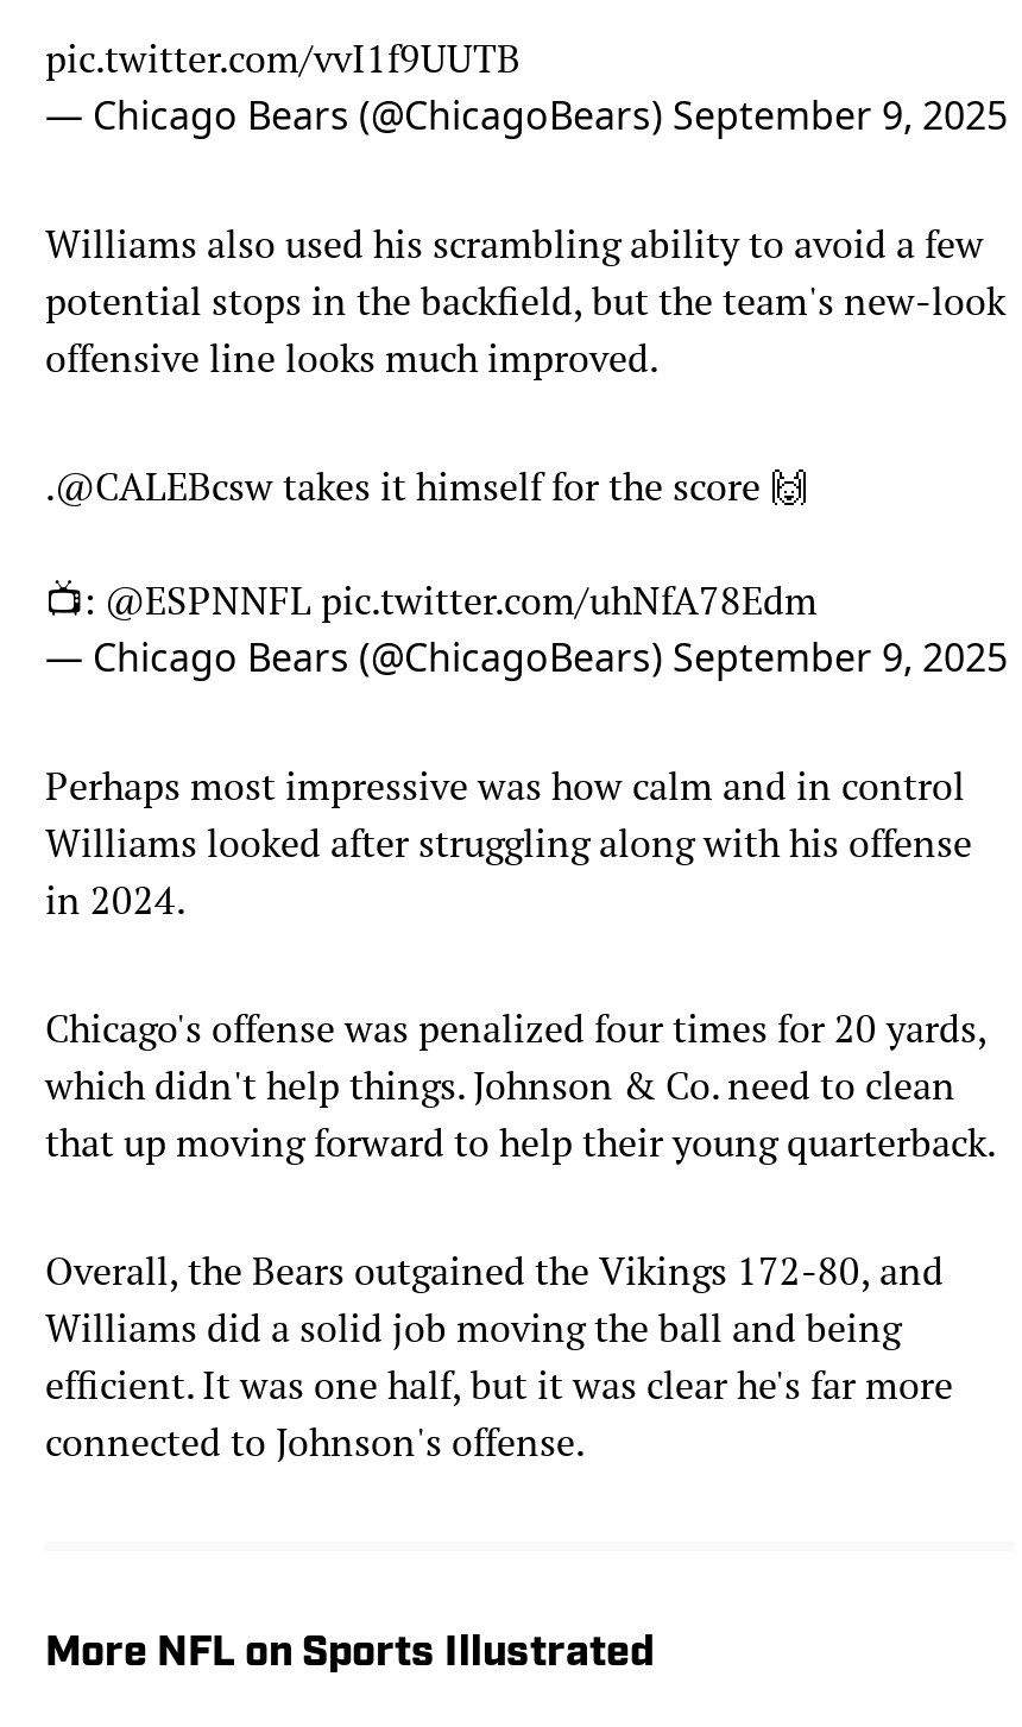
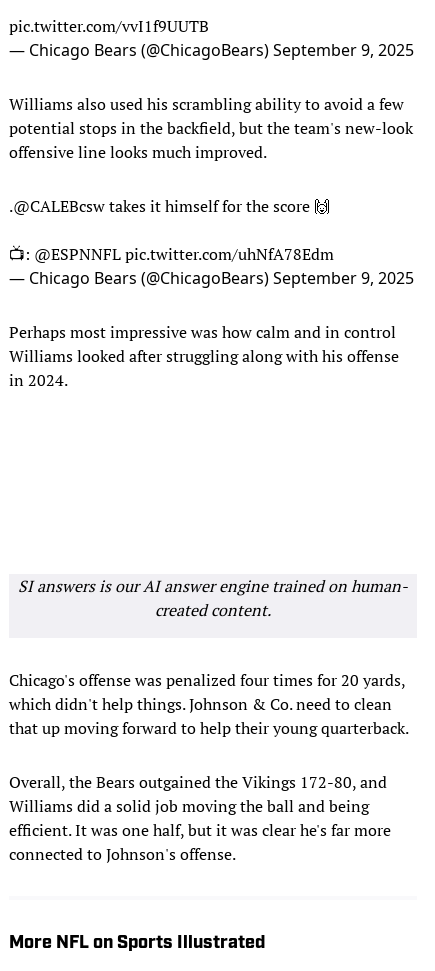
+ SI answers is our AI answer engine trained on human-
+ created content.
